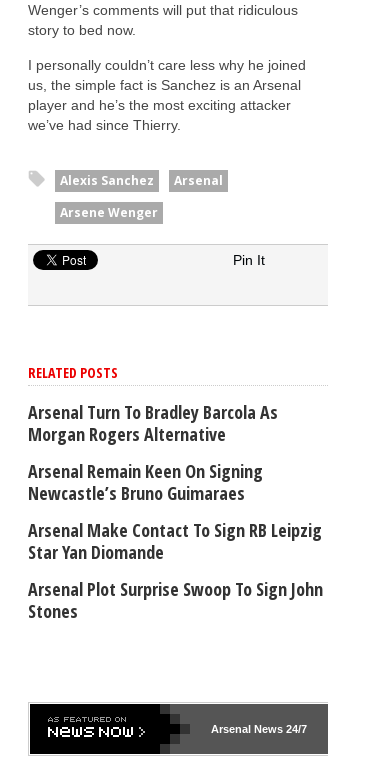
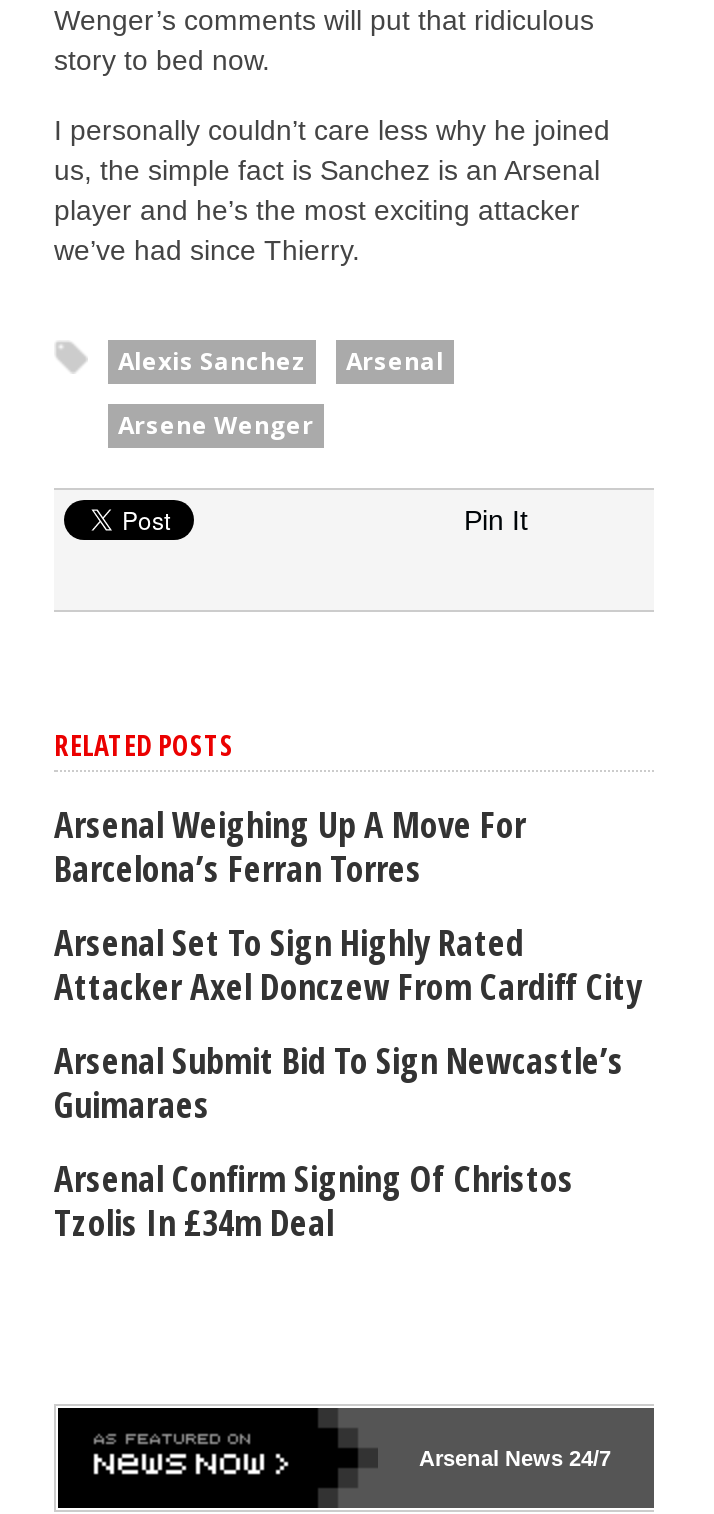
- Arsenal Turn To Bradley Barcola As
- Morgan Rogers Alternative
+ Arsenal Weighing Up A Move For
+ Barcelona’s Ferran Torres

- Arsenal Remain Keen On Signing
- Newcastle’s Bruno Guimaraes
+ Arsenal Set To Sign Highly Rated
+ Attacker Axel Donczew From Cardiff City

- Arsenal Make Contact To Sign RB Leipzig
- Star Yan Diomande
+ Arsenal Submit Bid To Sign Newcastle’s
+ Guimaraes

- Arsenal Plot Surprise Swoop To Sign John
- Stones
+ Arsenal Confirm Signing Of Christos
+ Tzolis In £34m Deal
